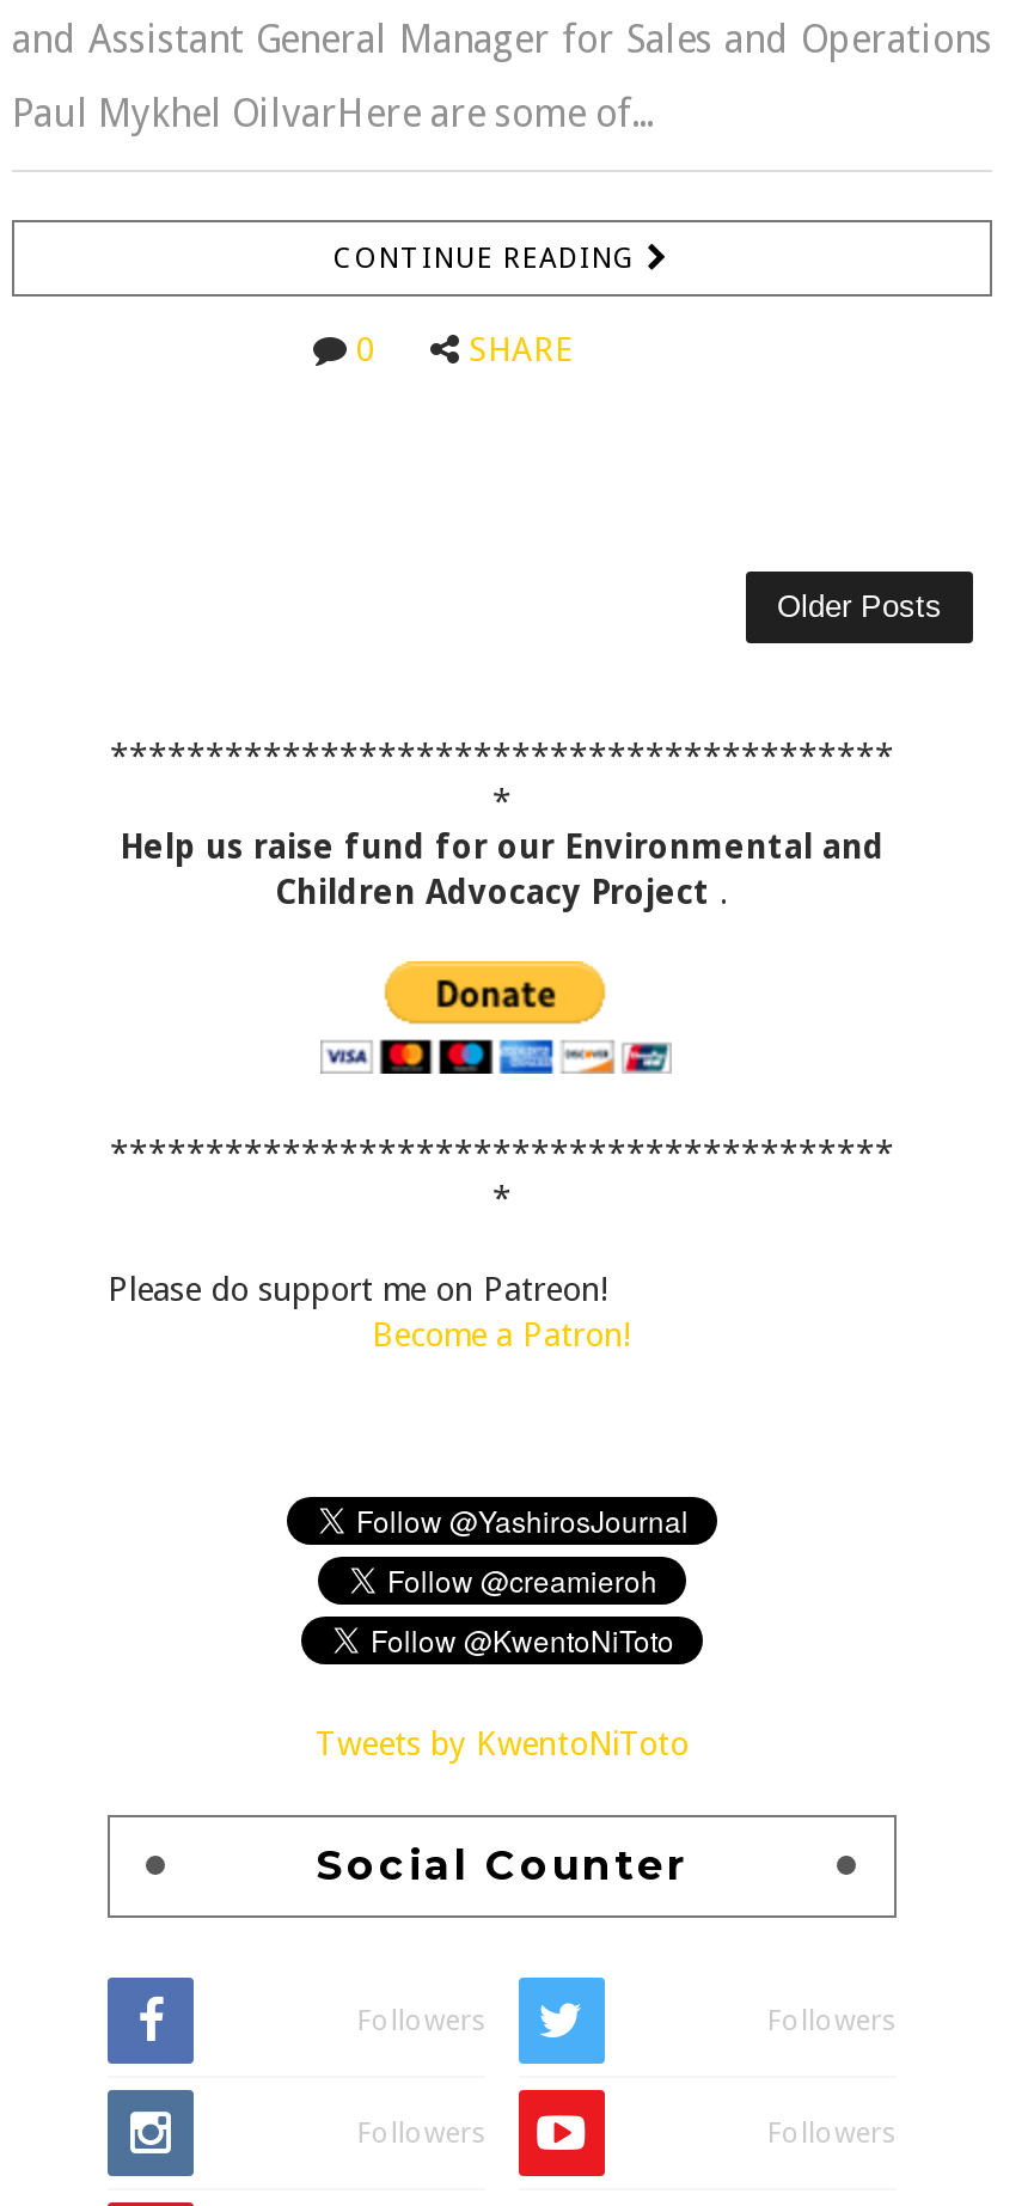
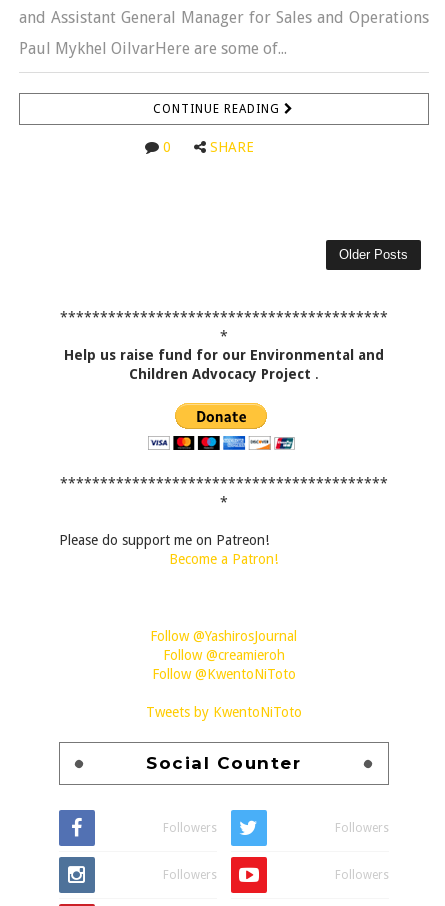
+ Follow @YashirosJournal
+ Follow @creamieroh
+ Follow @KwentoNiToto
